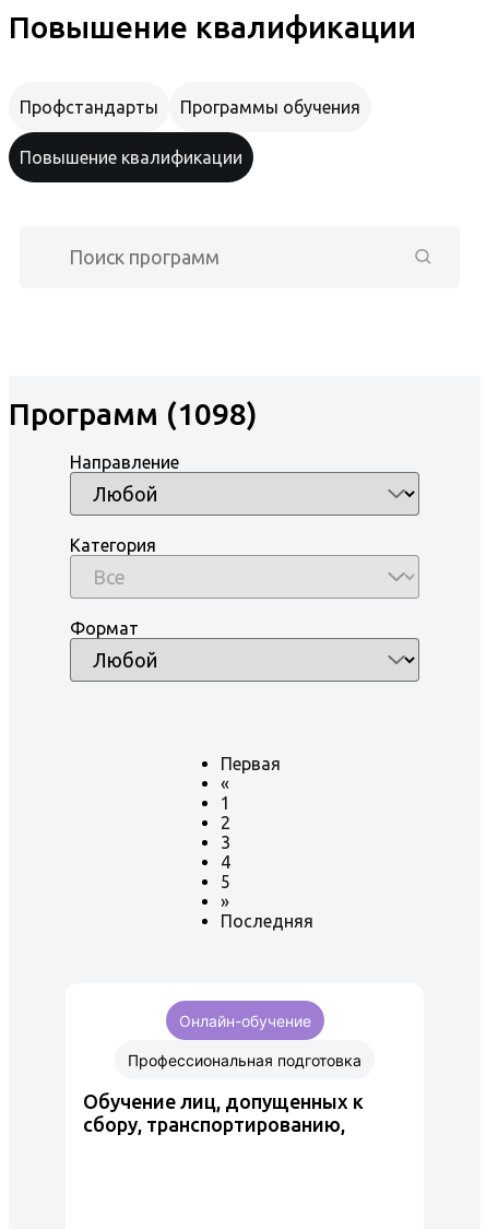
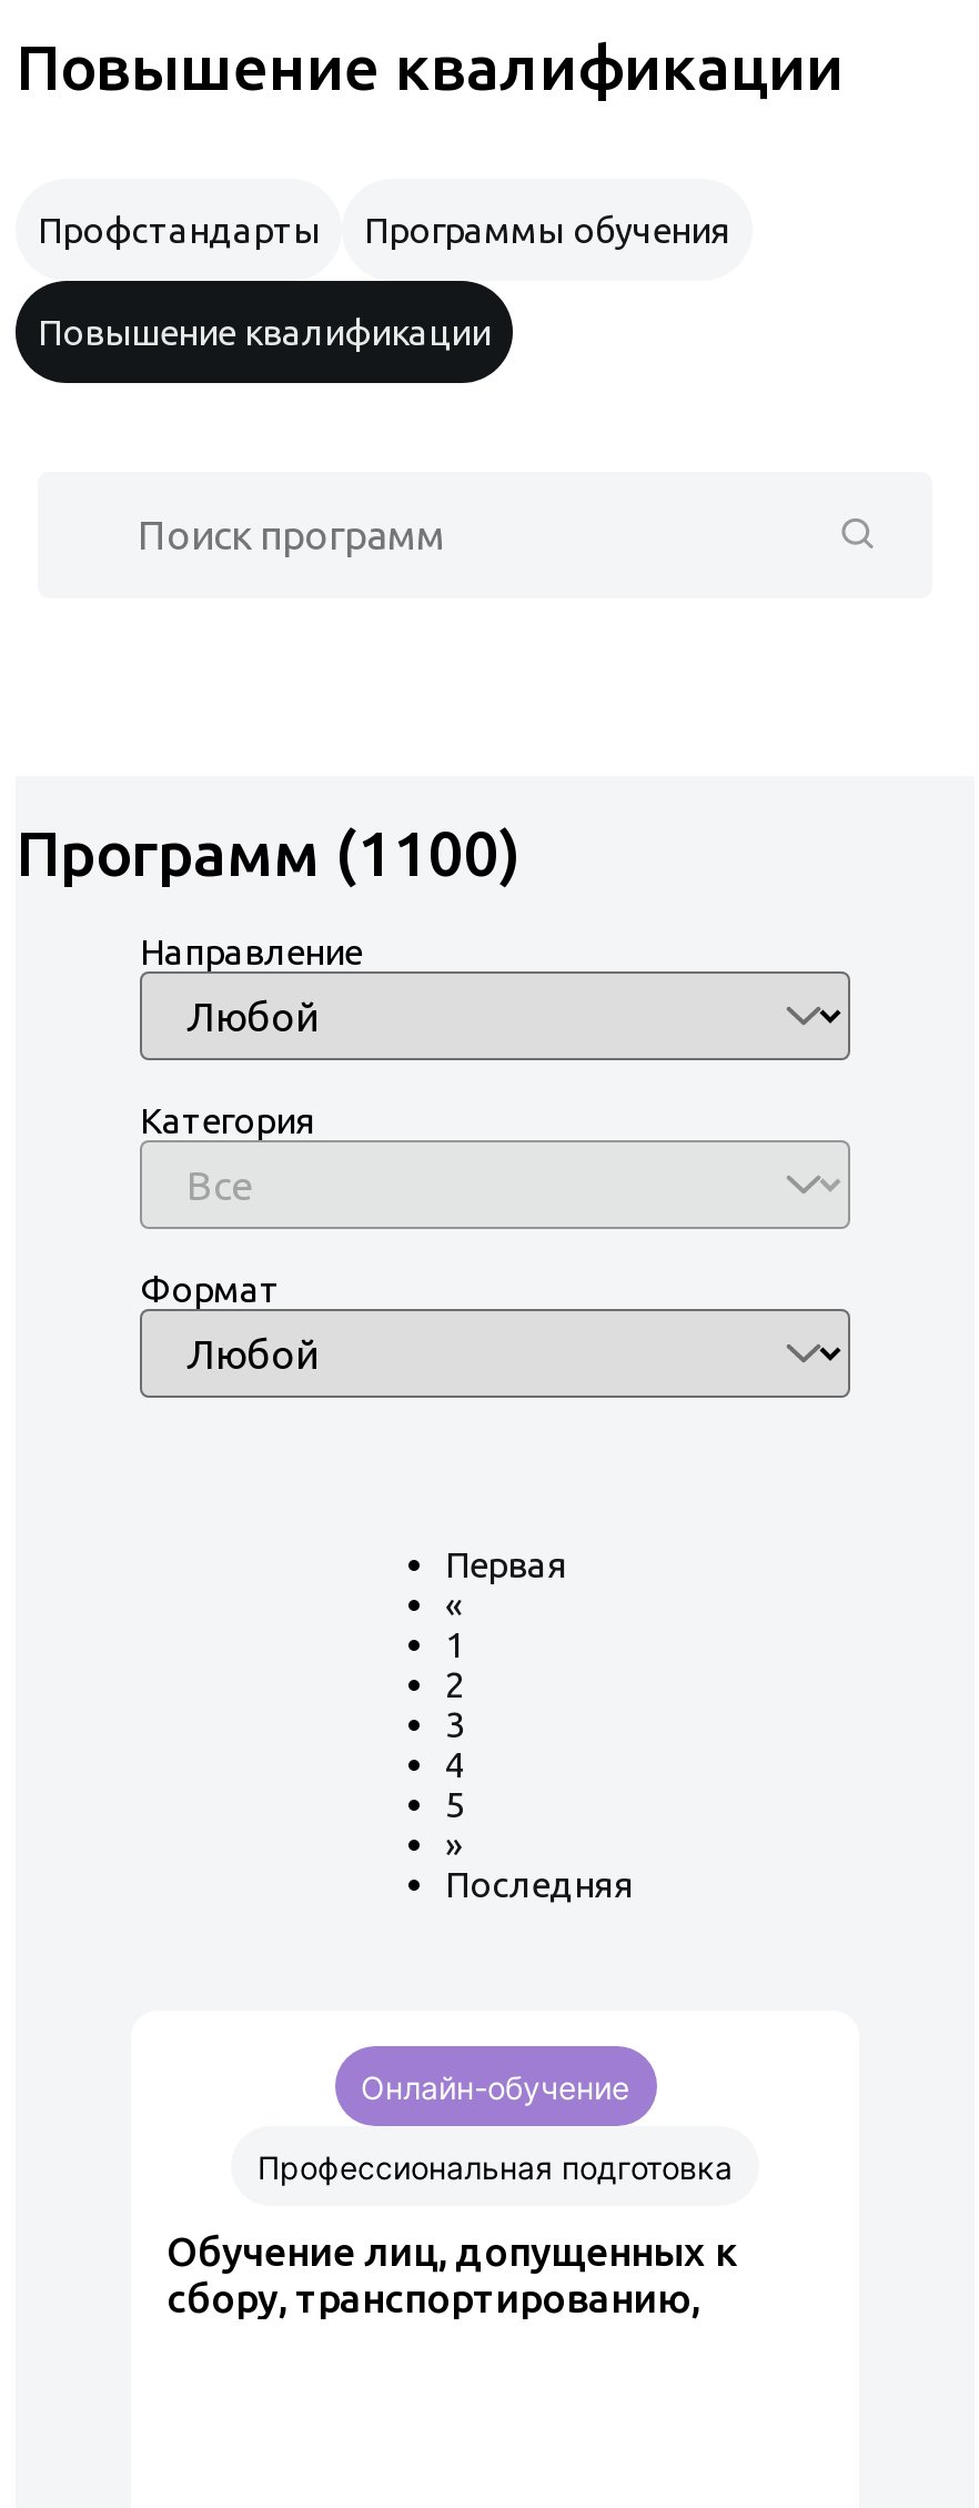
- Программ (1098)
+ Программ (1100)
